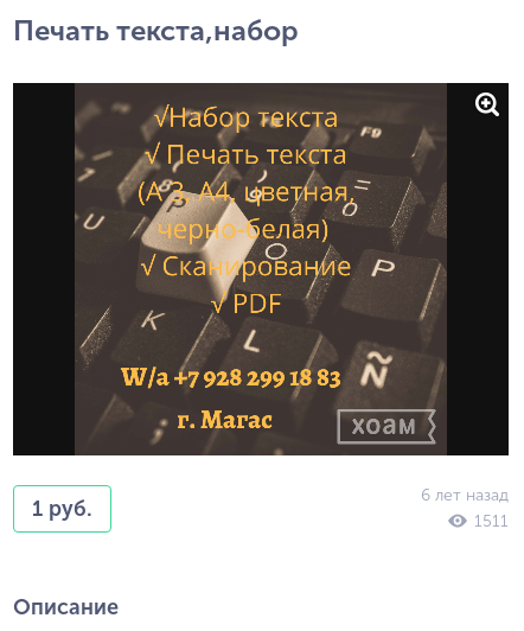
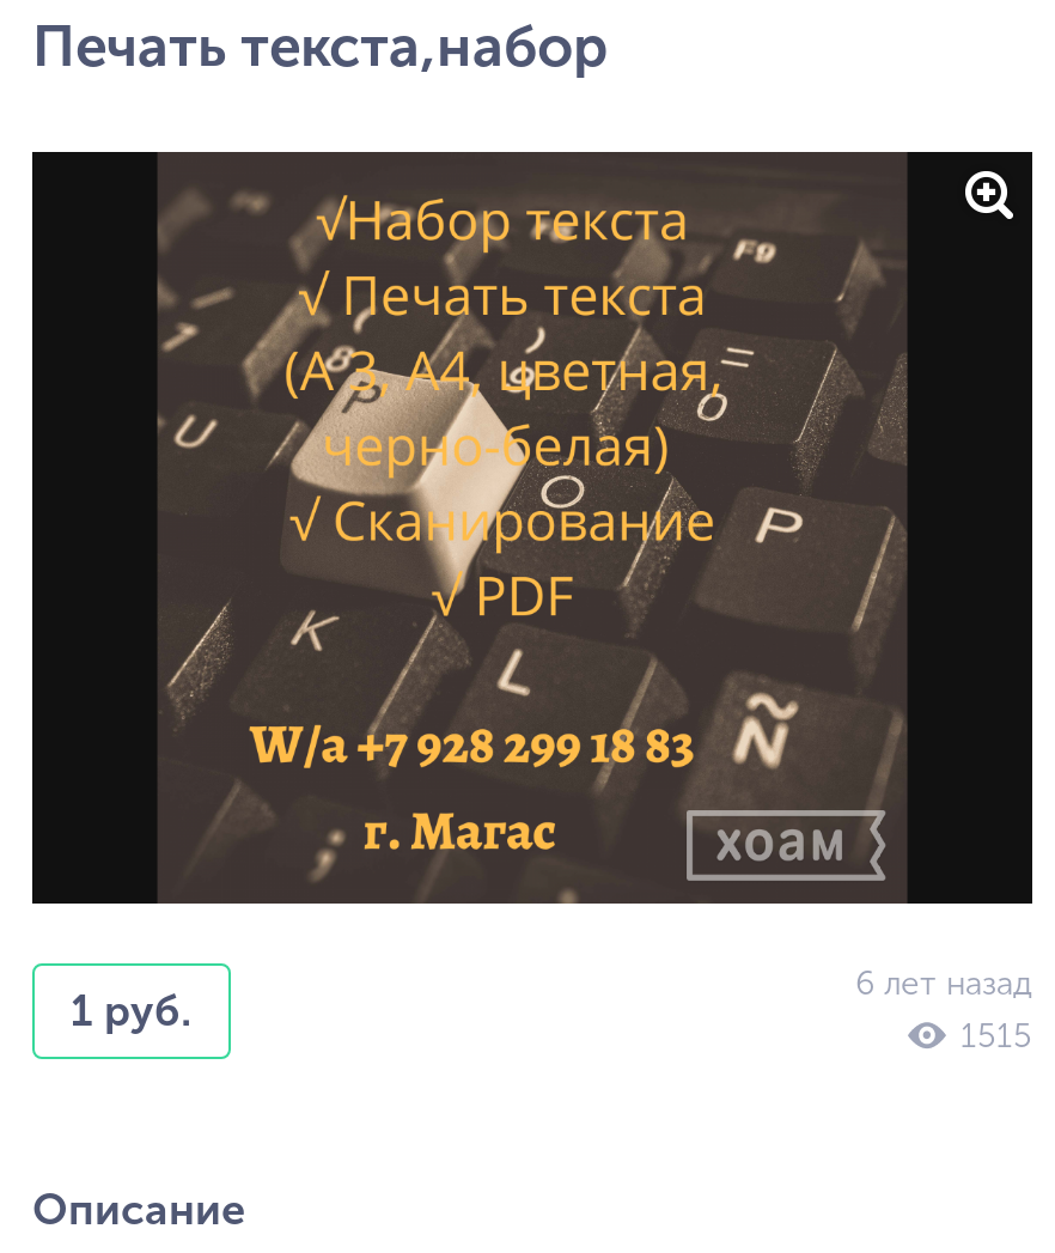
- 1511
+ 1515
